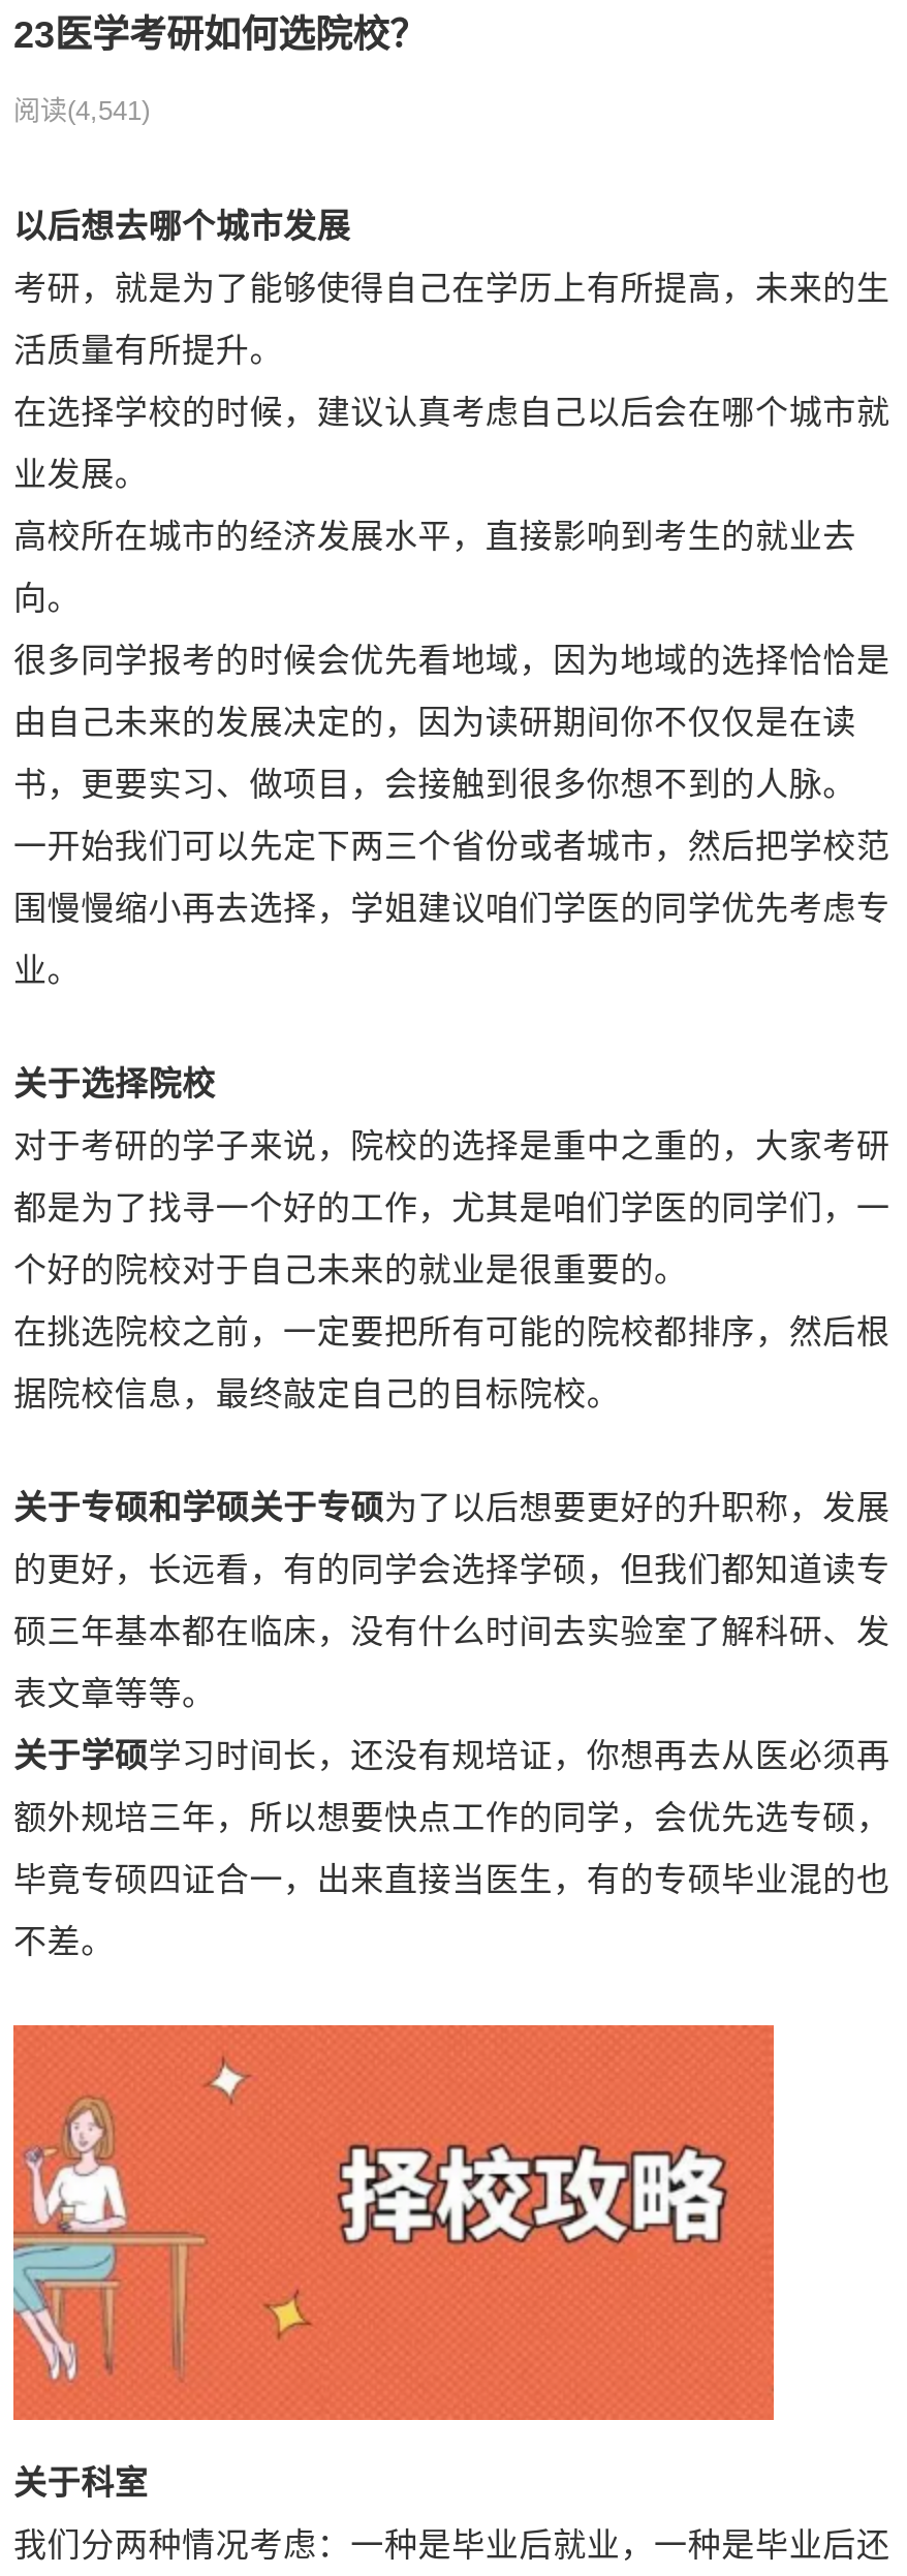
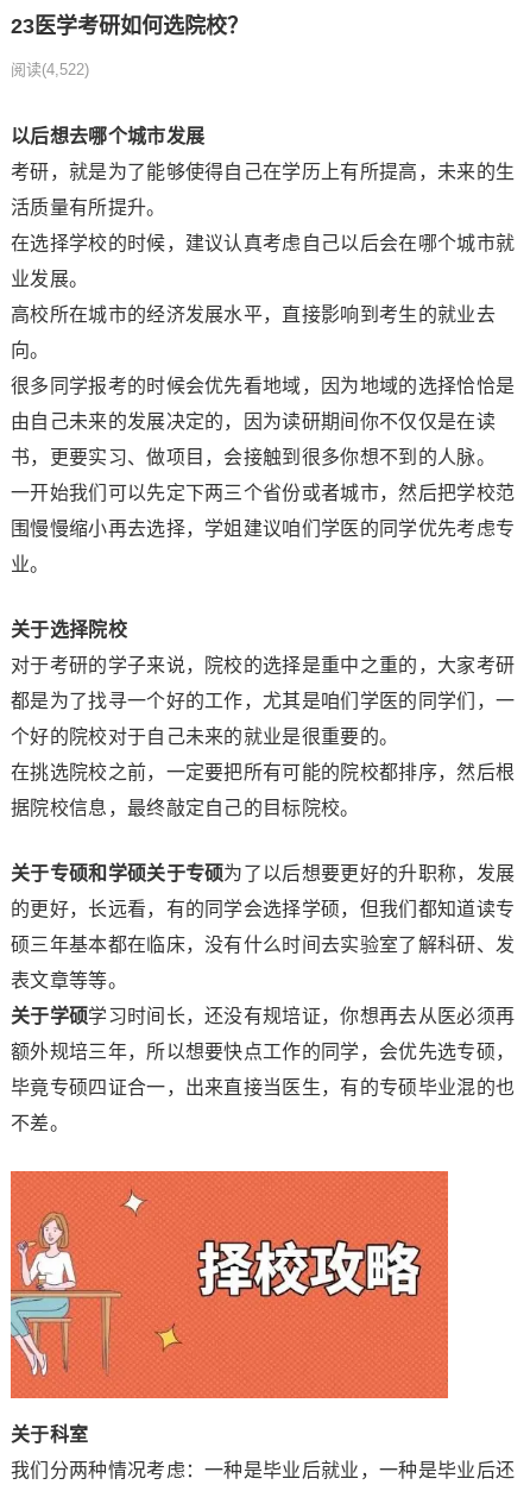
- 阅读(4,541)
+ 阅读(4,522)
